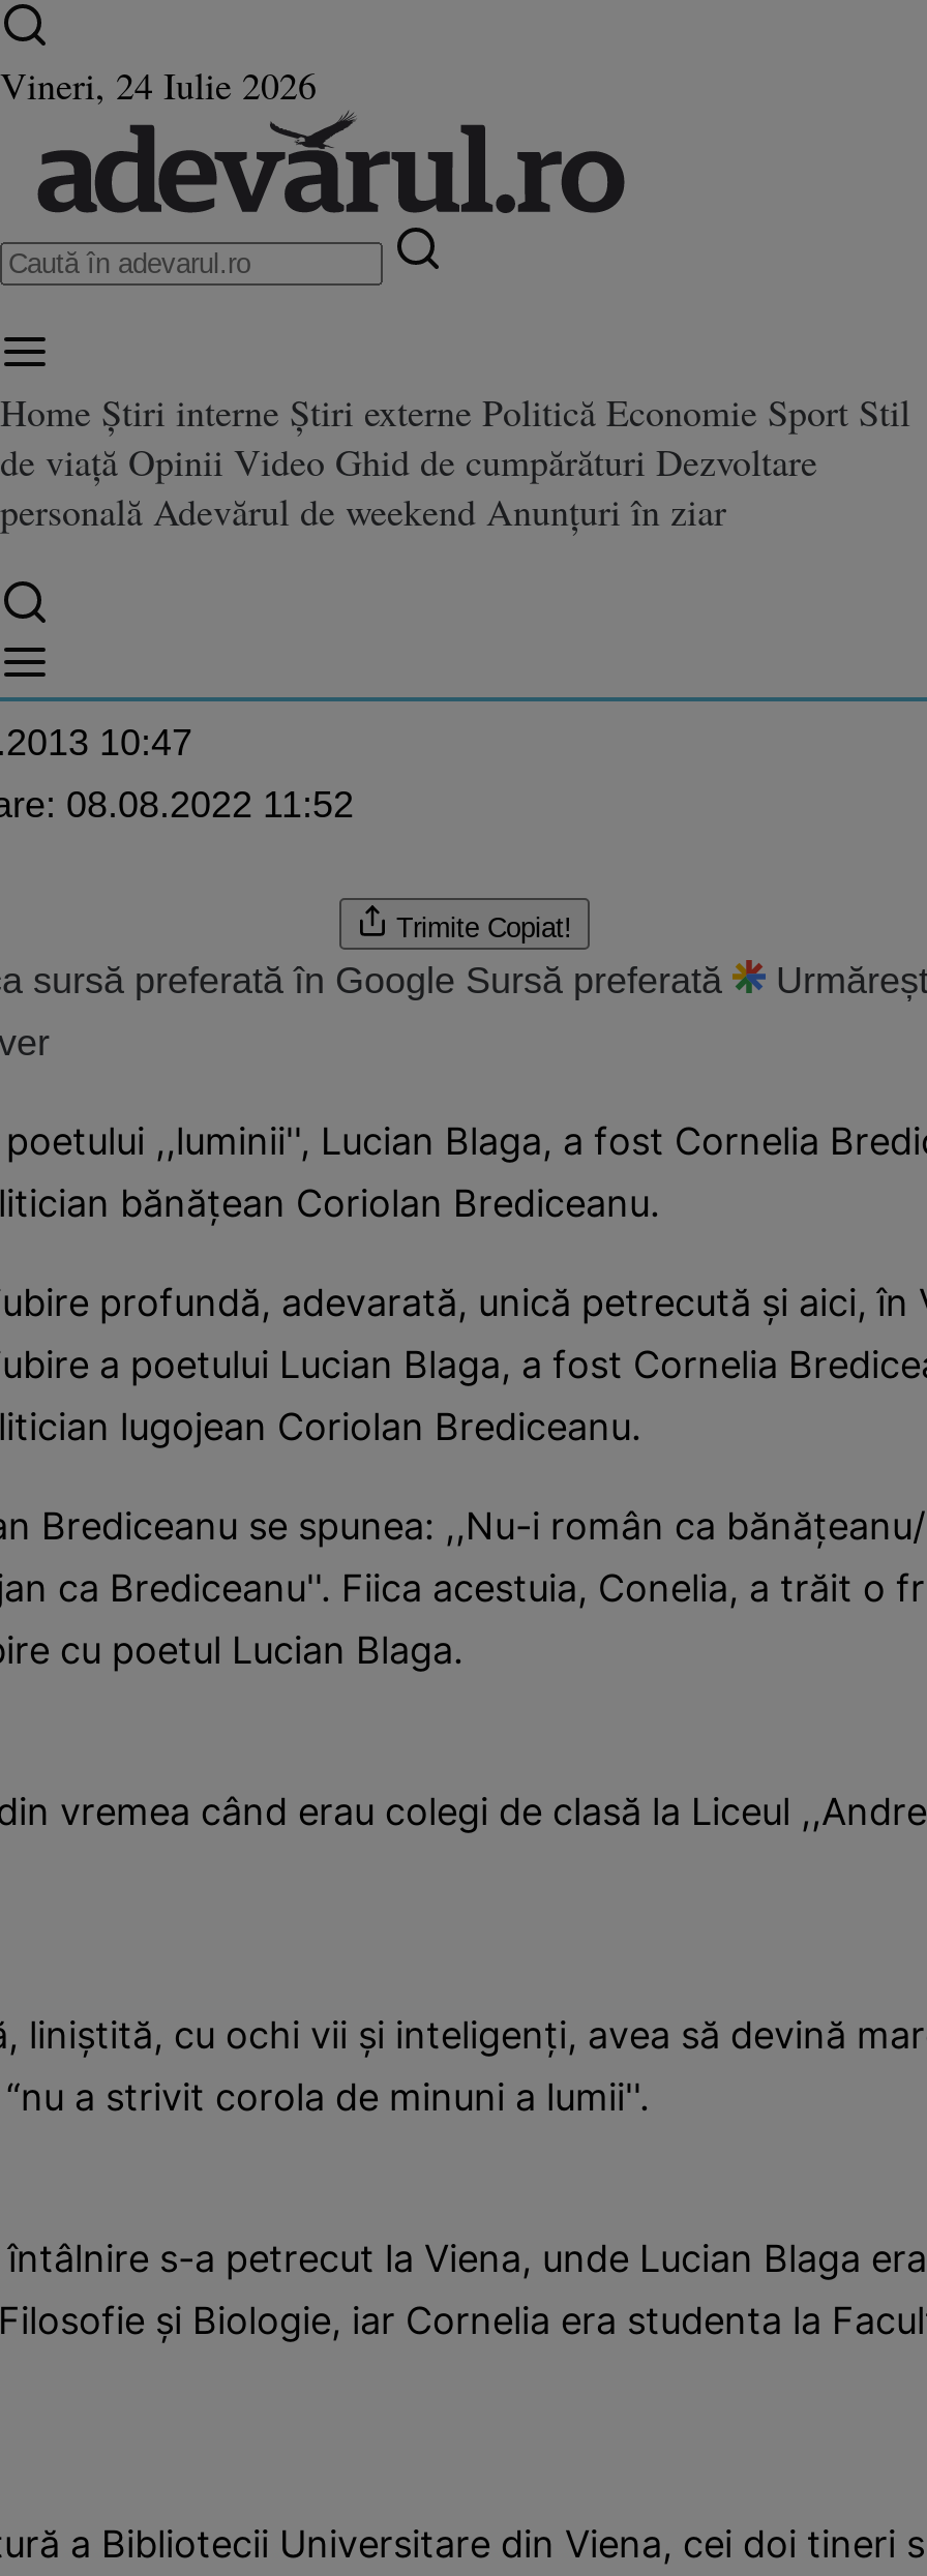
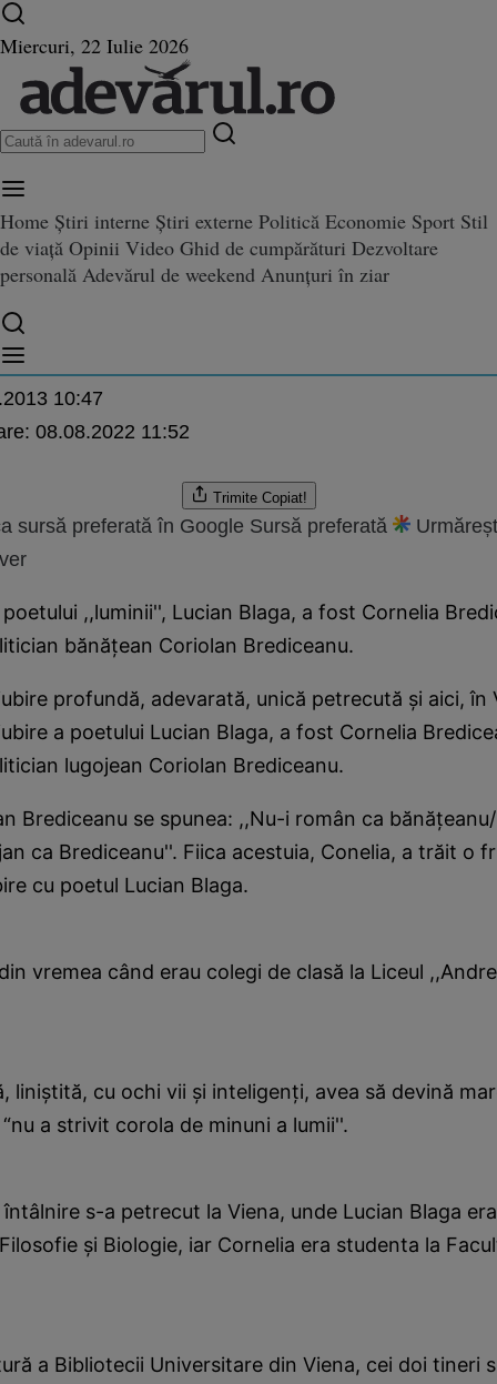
- Vineri, 24 Iulie 2026
+ Miercuri, 22 Iulie 2026
